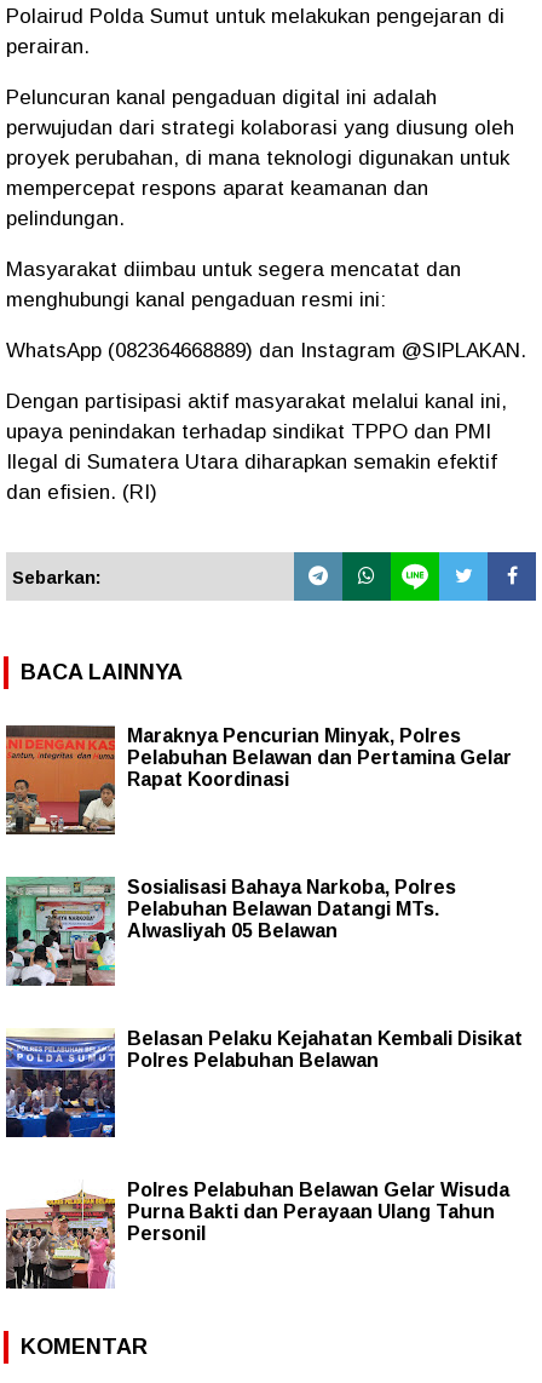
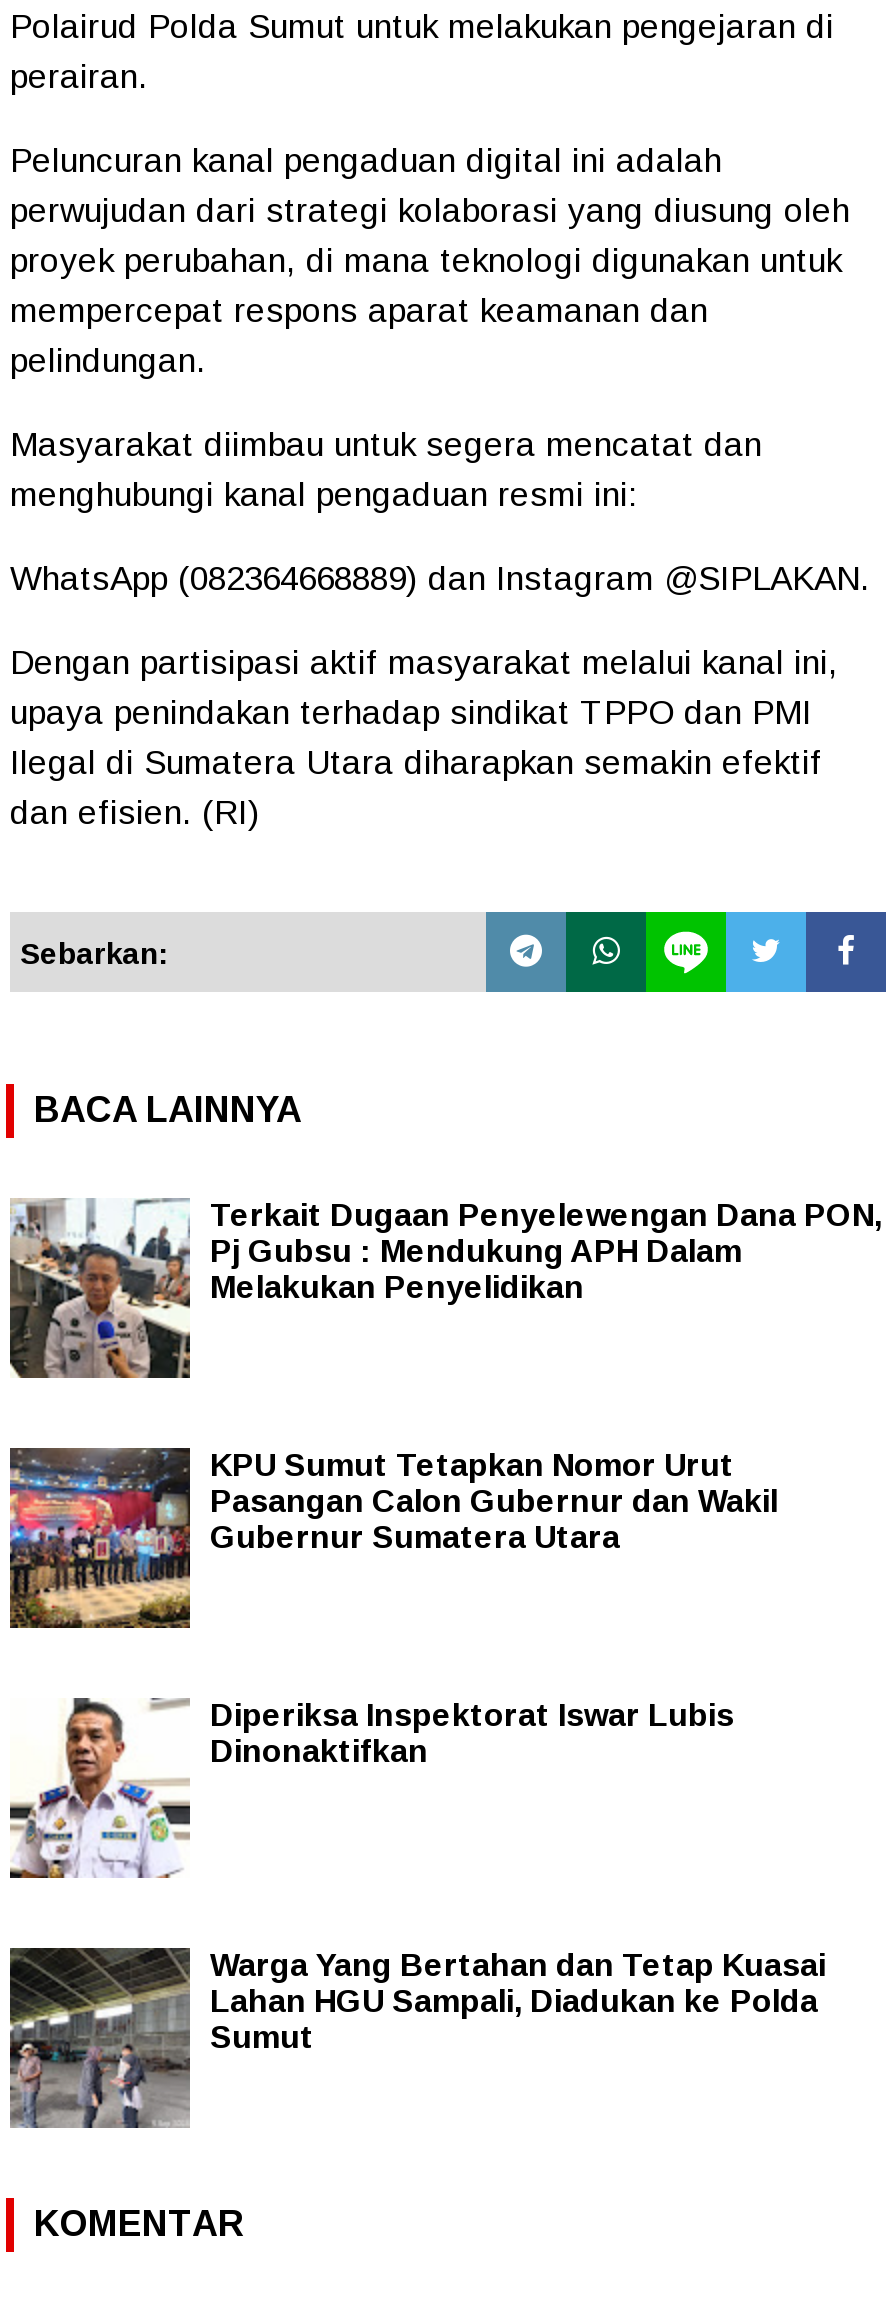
- [image]
- Maraknya Pencurian Minyak, Polres
- Pelabuhan Belawan dan Pertamina Gelar
- Rapat Koordinasi
+ [image]
+ Terkait Dugaan Penyelewengan Dana PON,
+ Pj Gubsu : Mendukung APH Dalam
+ Melakukan Penyelidikan

- [image]
- Sosialisasi Bahaya Narkoba, Polres
- Pelabuhan Belawan Datangi MTs.
- Alwasliyah 05 Belawan
+ [image]
+ KPU Sumut Tetapkan Nomor Urut
+ Pasangan Calon Gubernur dan Wakil
+ Gubernur Sumatera Utara

- [image]
- Belasan Pelaku Kejahatan Kembali Disikat
- Polres Pelabuhan Belawan
+ [image]
+ Diperiksa Inspektorat Iswar Lubis
+ Dinonaktifkan

- [image]
- Polres Pelabuhan Belawan Gelar Wisuda
- Purna Bakti dan Perayaan Ulang Tahun
- Personil
+ [image]
+ Warga Yang Bertahan dan Tetap Kuasai
+ Lahan HGU Sampali, Diadukan ke Polda
+ Sumut
